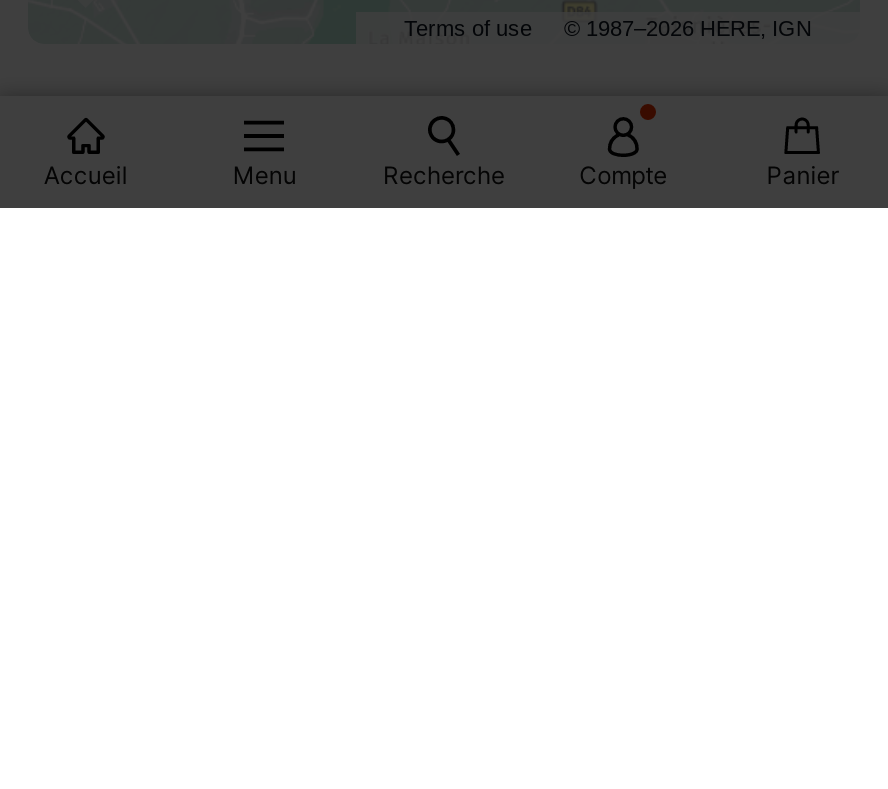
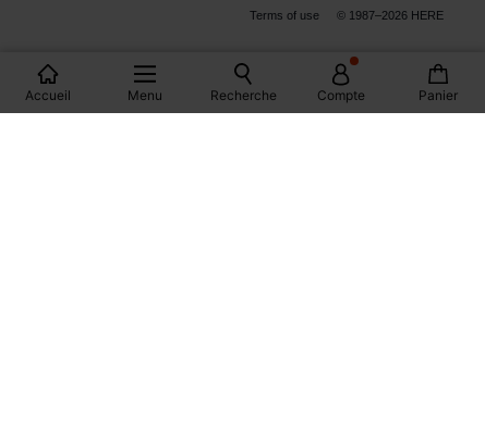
- Terms of use © 1987–2026 HERE, IGN
+ Terms of use © 1987–2026 HERE
